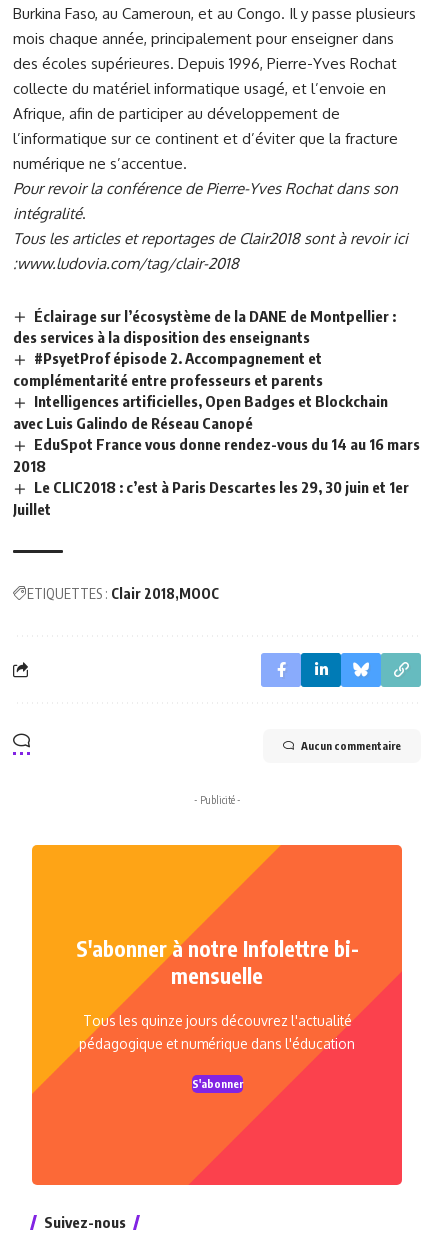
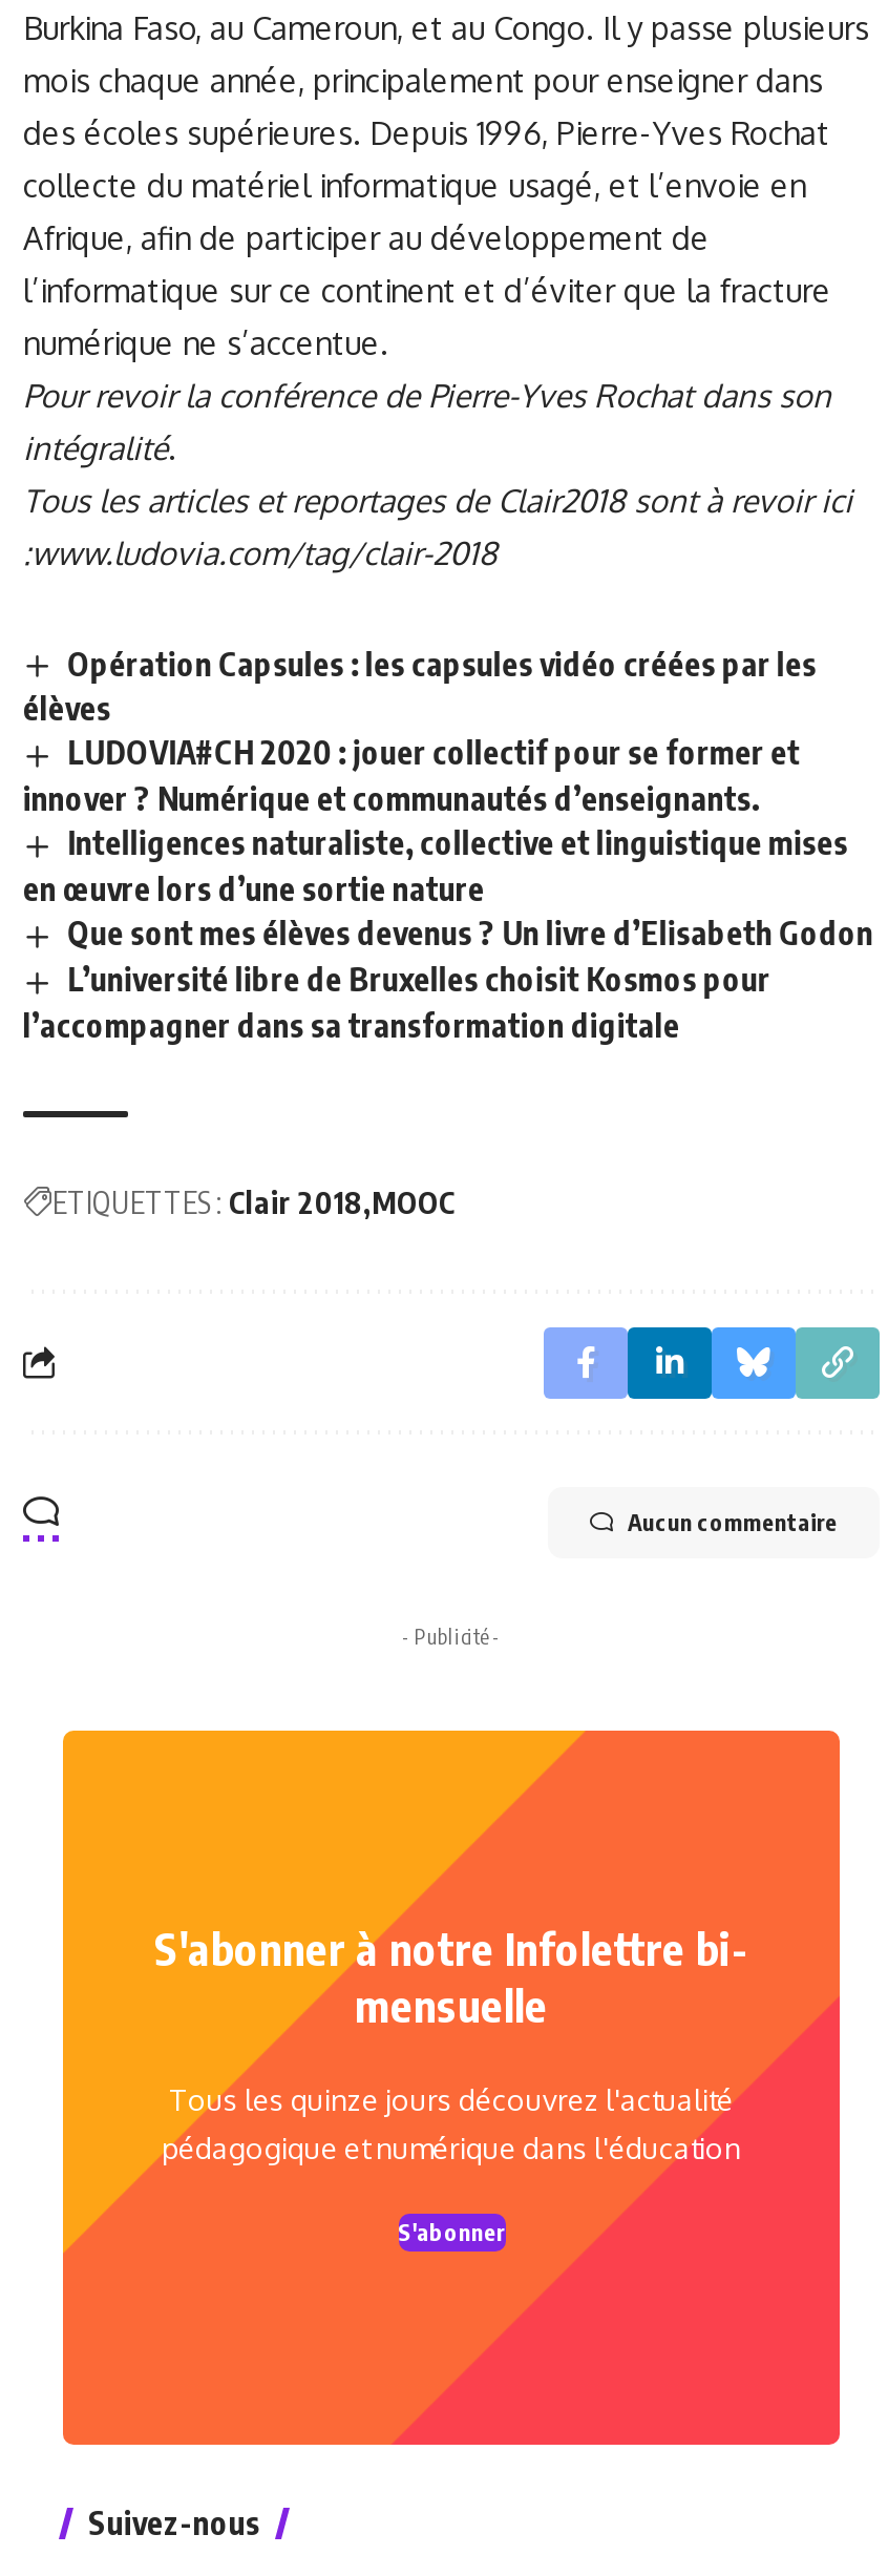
- Éclairage sur l’écosystème de la DANE de Montpellier :
- des services à la disposition des enseignants
- #PsyetProf épisode 2. Accompagnement et
- complémentarité entre professeurs et parents
- Intelligences artificielles, Open Badges et Blockchain
- avec Luis Galindo de Réseau Canopé
- EduSpot France vous donne rendez-vous du 14 au 16 mars
- 2018
- Le CLIC2018 : c’est à Paris Descartes les 29, 30 juin et 1er
- Juillet
+ Opération Capsules : les capsules vidéo créées par les
+ élèves
+ LUDOVIA#CH 2020 : jouer collectif pour se former et
+ innover ? Numérique et communautés d’enseignants.
+ Intelligences naturaliste, collective et linguistique mises
+ en œuvre lors d’une sortie nature
+ Que sont mes élèves devenus ? Un livre d’Elisabeth Godon
+ L’université libre de Bruxelles choisit Kosmos pour
+ l’accompagner dans sa transformation digitale
